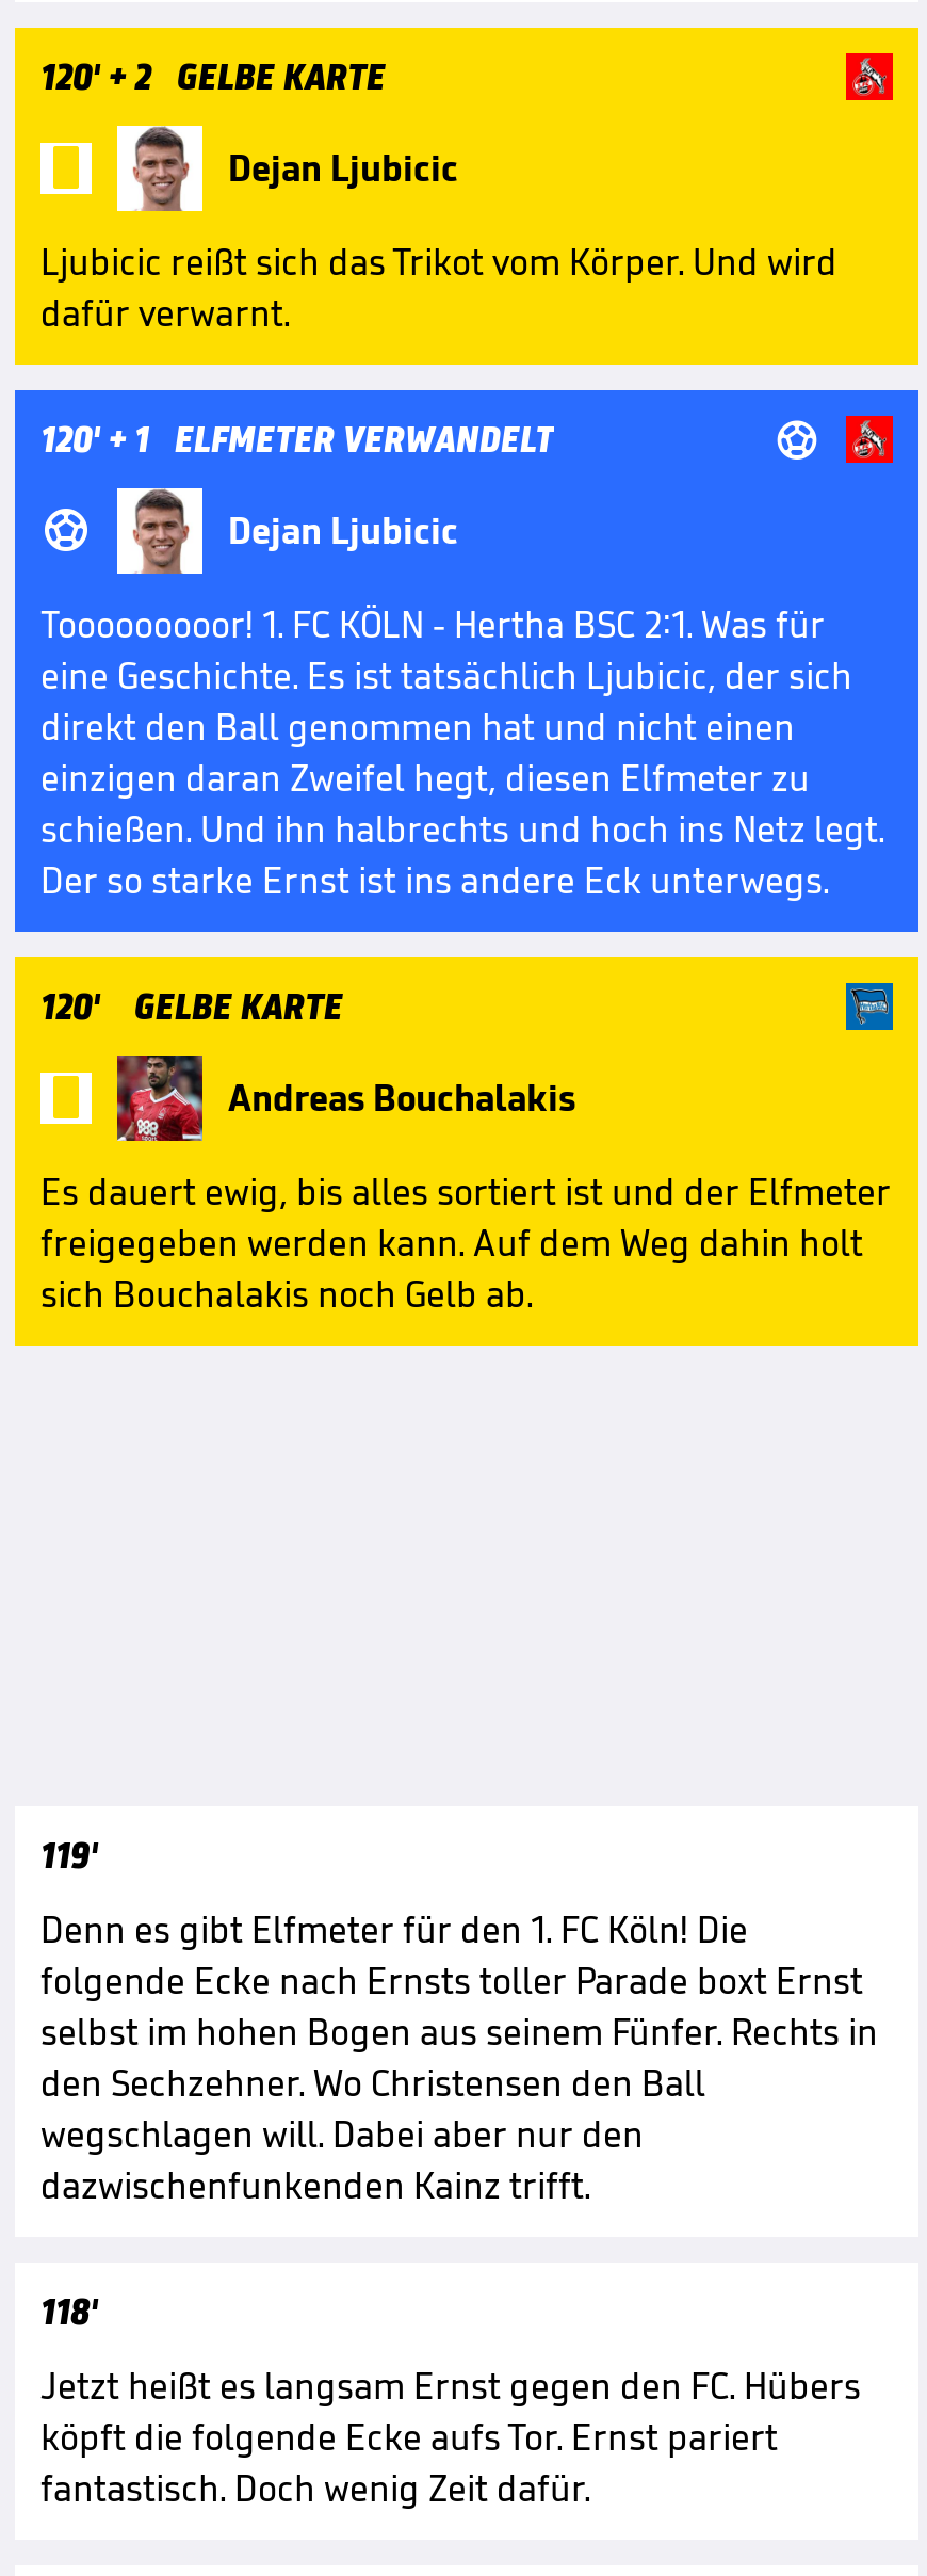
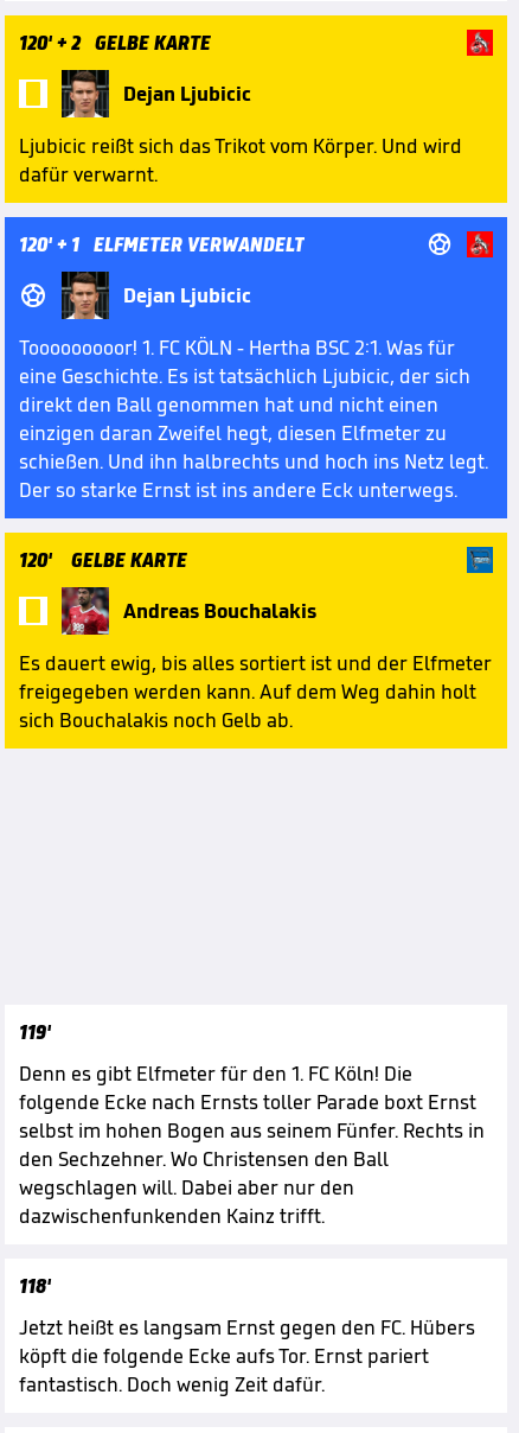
- [image]
+ [image]

- [image]
+ [image]
